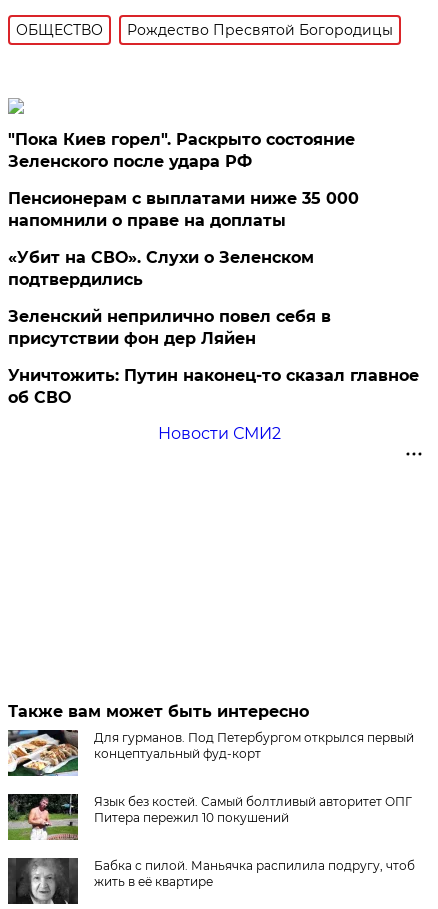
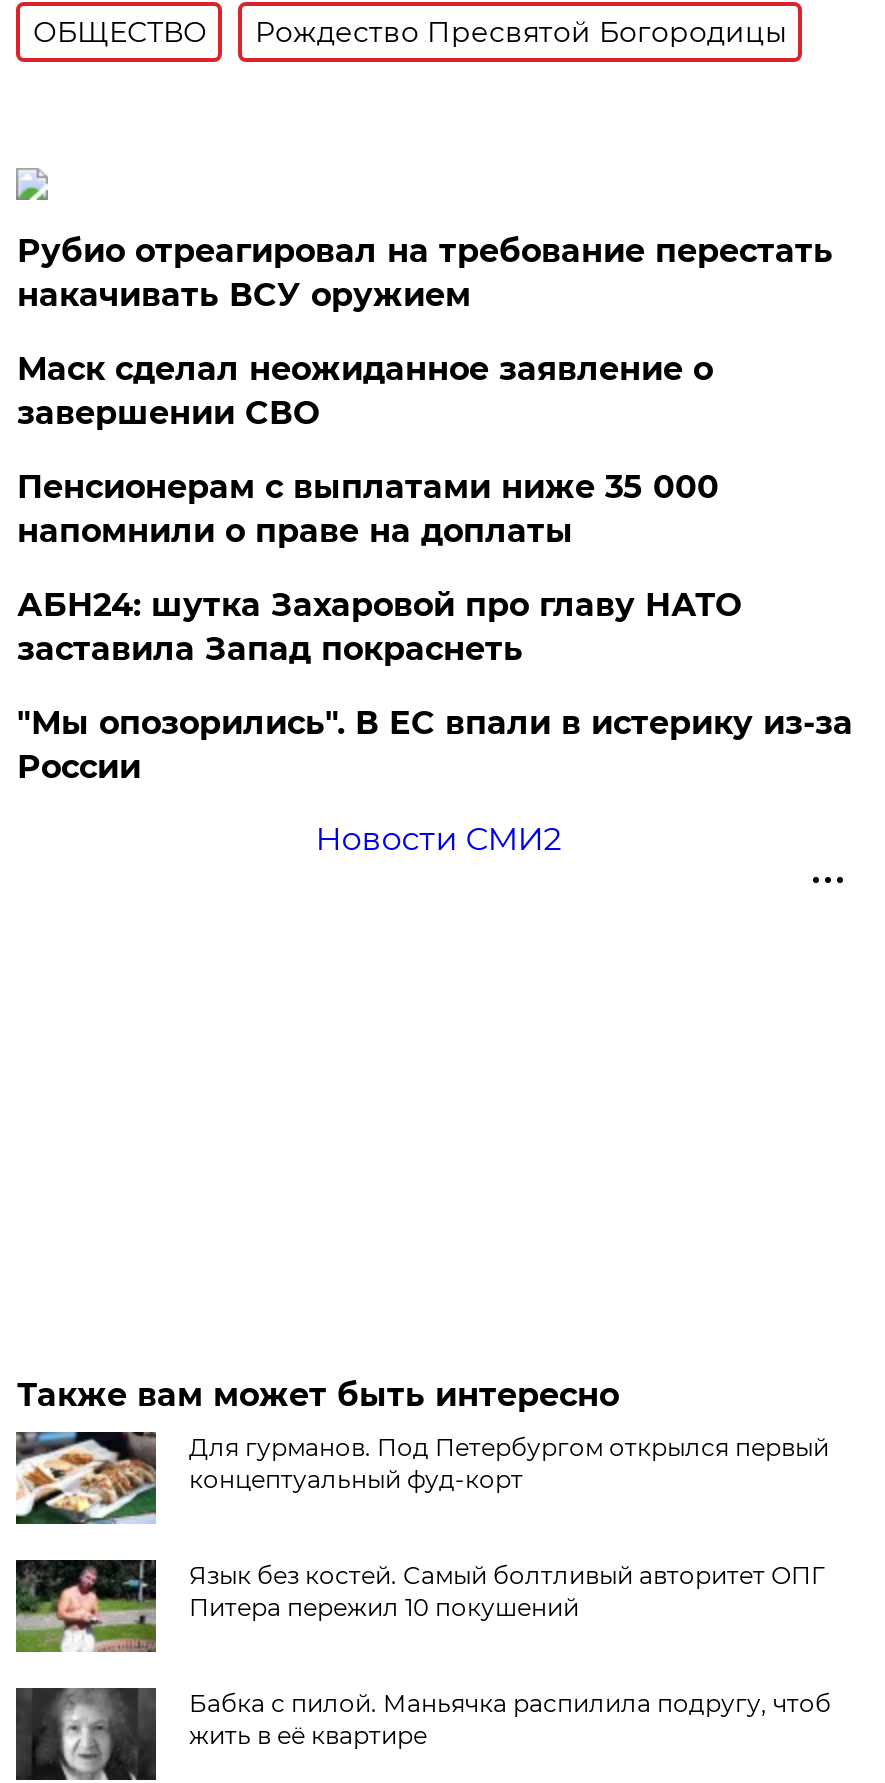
- "Пока Киев горел". Раскрыто состояние
- Зеленского после удара РФ
+ Рубио отреагировал на требование перестать
+ накачивать ВСУ оружием
+ Маск сделал неожиданное заявление о
+ завершении СВО

moved down: Пенсионерам с выплатами ниже 35 000 | напомнили о праве на доплаты

- «Убит на СВО». Слухи о Зеленском
- подтвердились
- Зеленский неприлично повел cебя в
- присутствии фон дер Ляйен
- Уничтожить: Путин наконец-то сказал главное
- об СВО
+ АБН24: шутка Захаровой про главу НАТО
+ заставила Запад покраснеть
+ "Мы опозорились". В ЕС впали в истерику из-за
+ России
